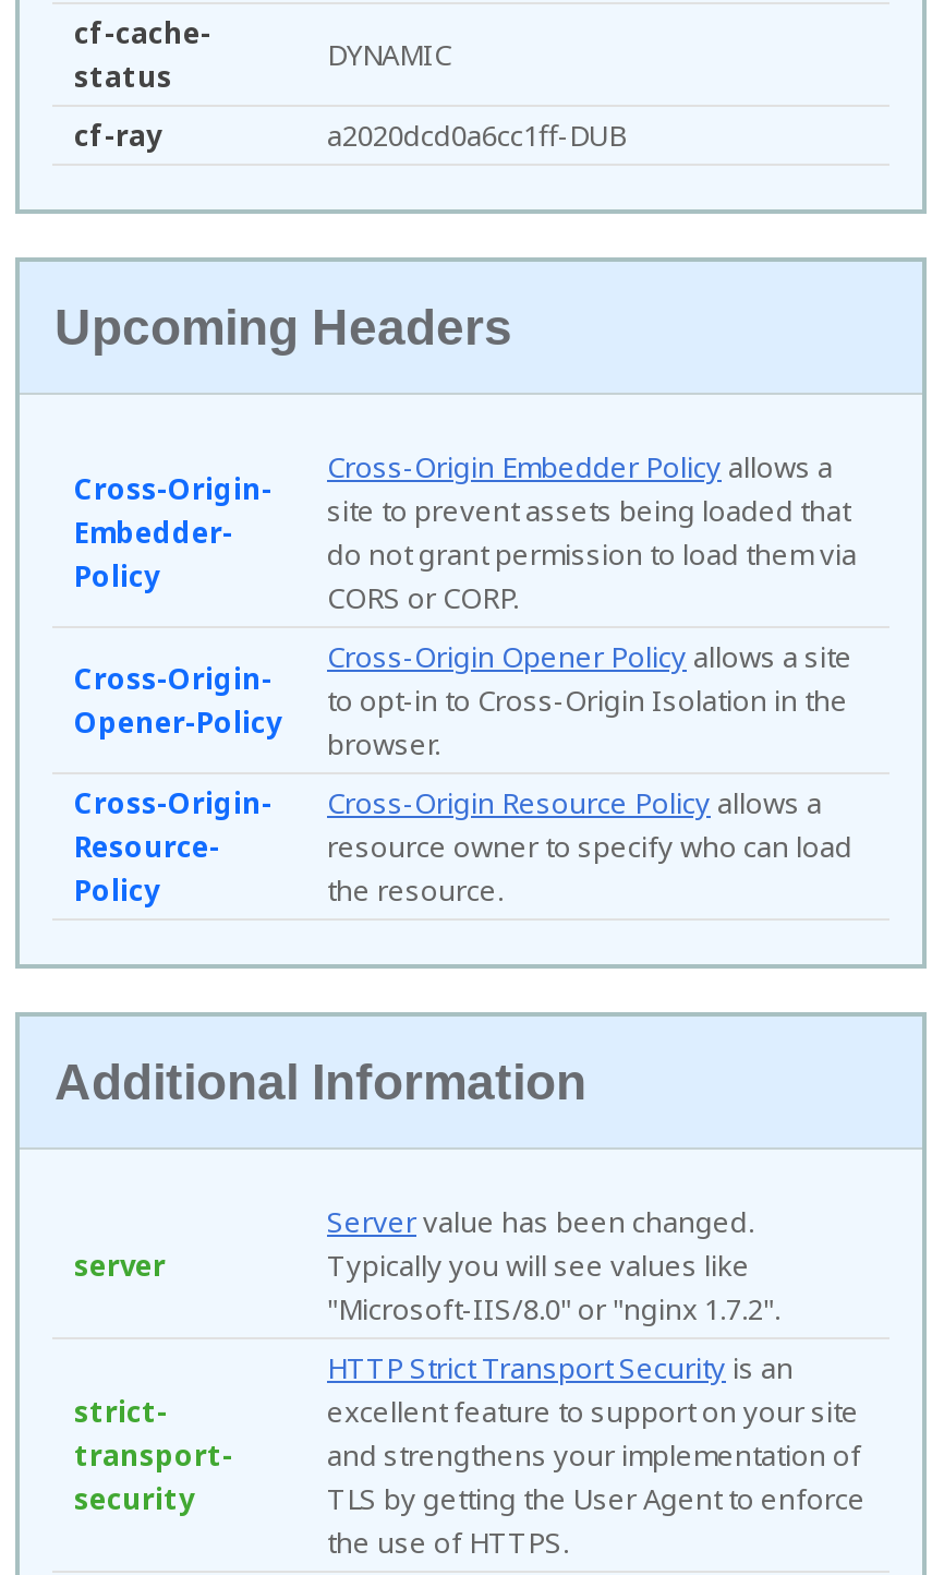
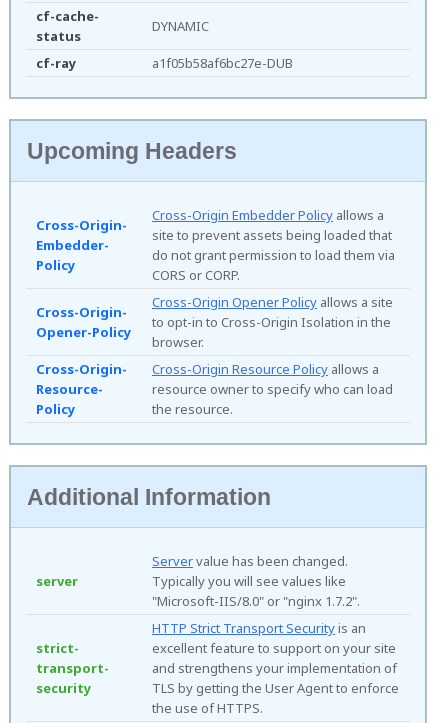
- a2020dcd0a6cc1ff-DUB
+ a1f05b58af6bc27e-DUB
